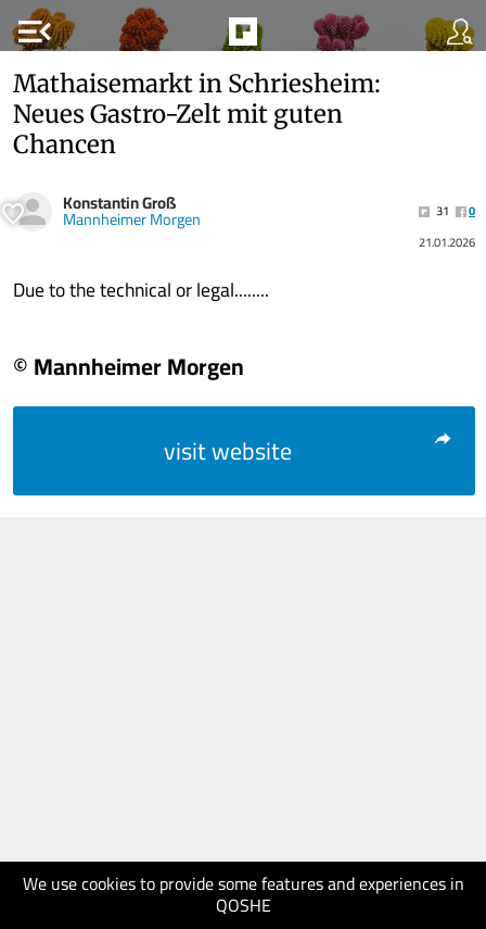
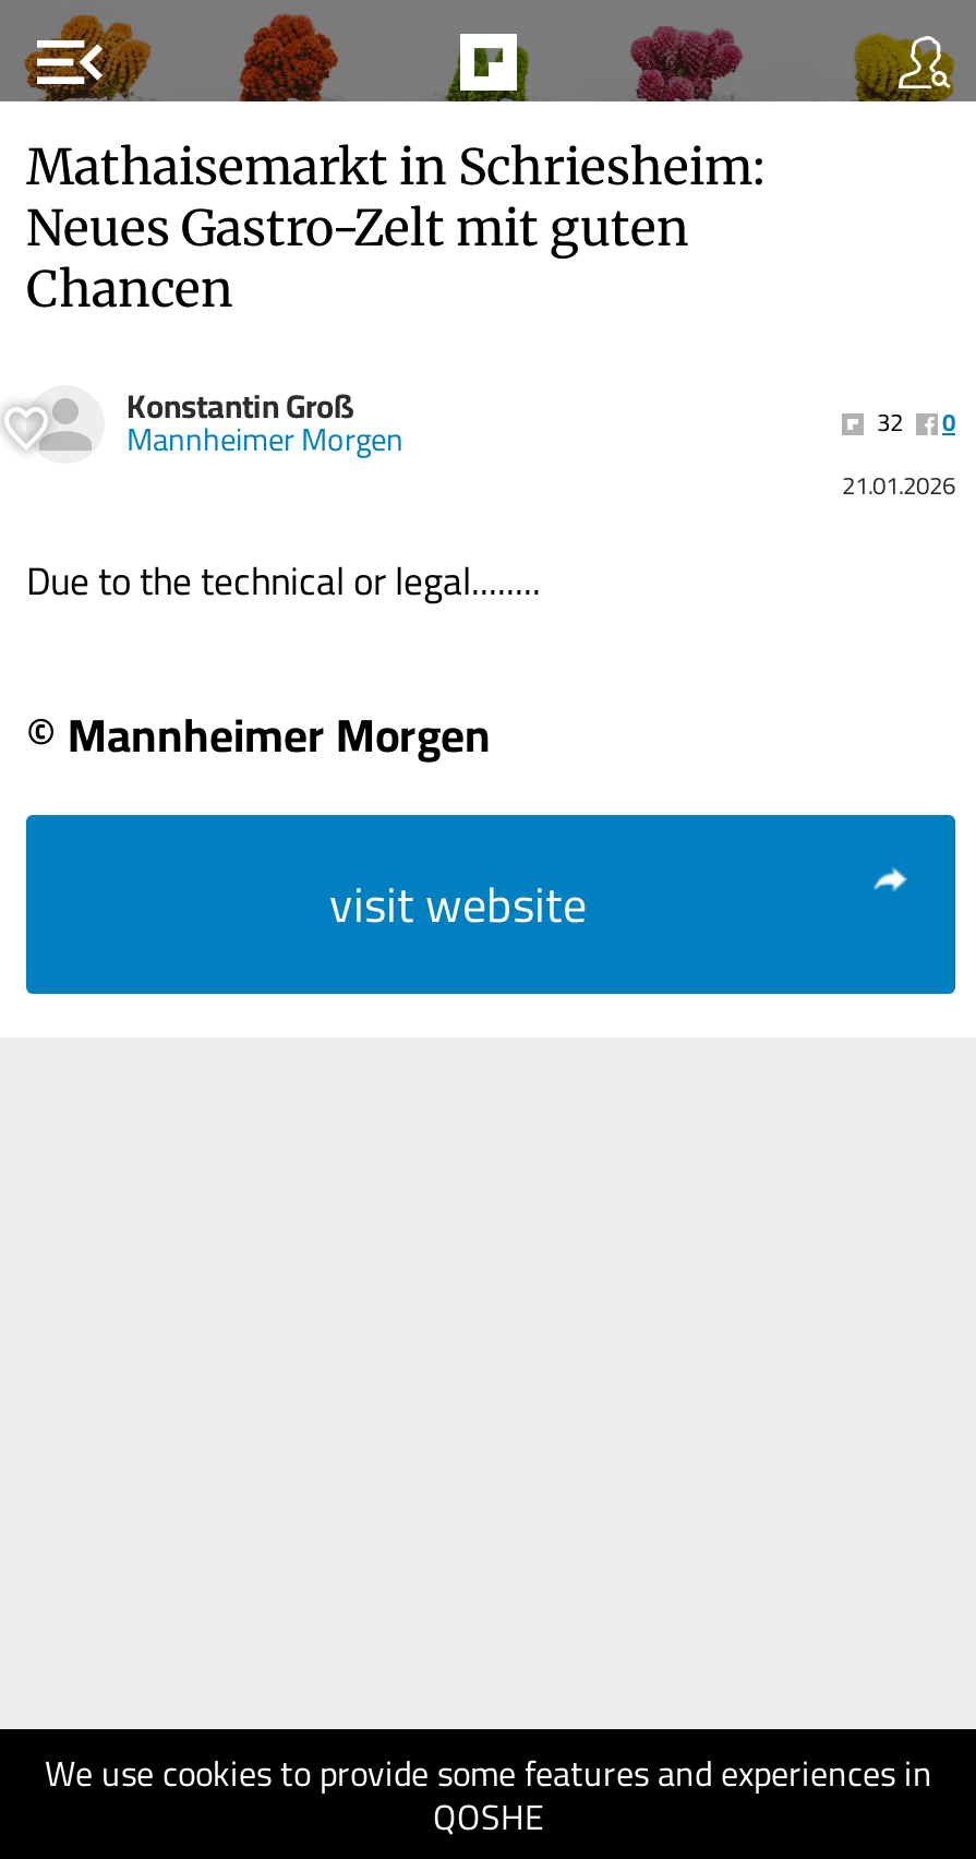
- 31 0
+ 32 0
